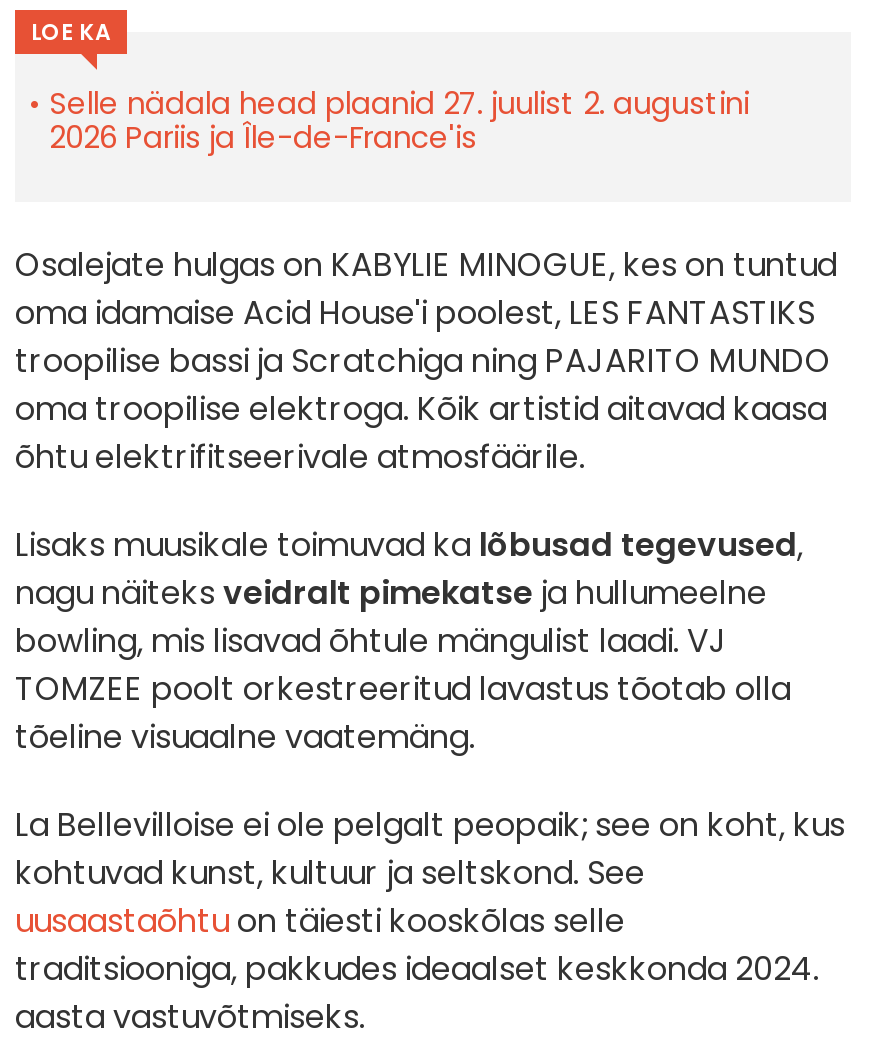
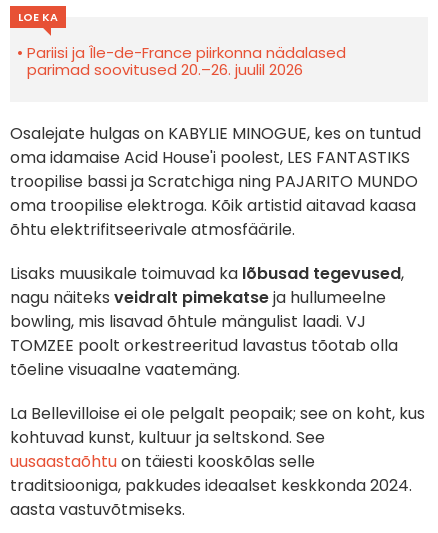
- Selle nädala head plaanid 27. juulist 2. augustini
- 2026 Pariis ja Île-de-France'is
+ Pariisi ja Île-de-France piirkonna nädalased
+ parimad soovitused 20.–26. juulil 2026
